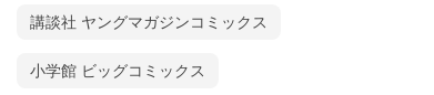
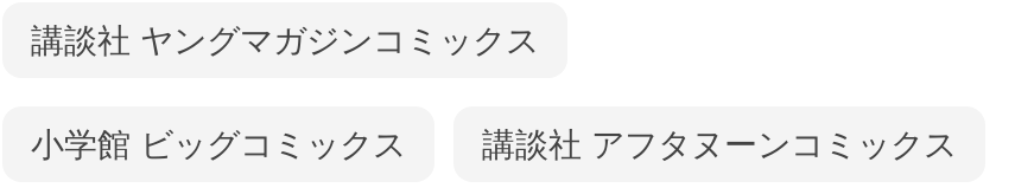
+ 講談社 アフタヌーンコミックス
